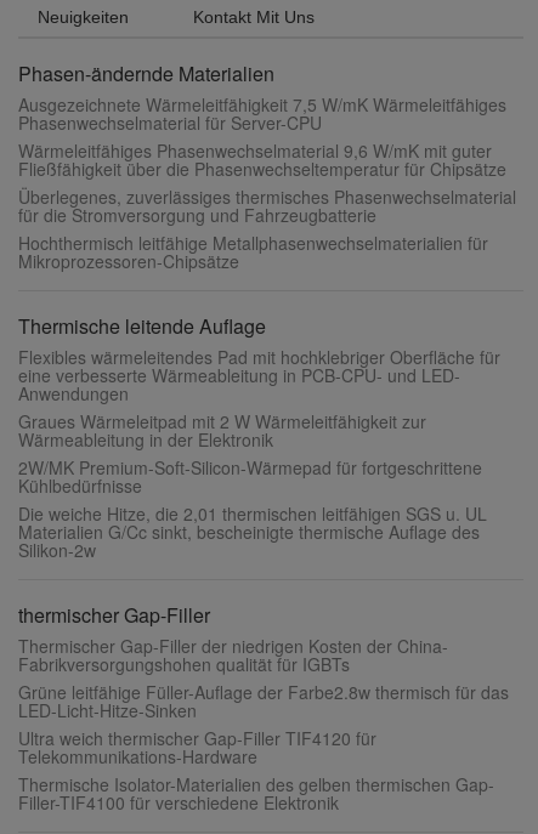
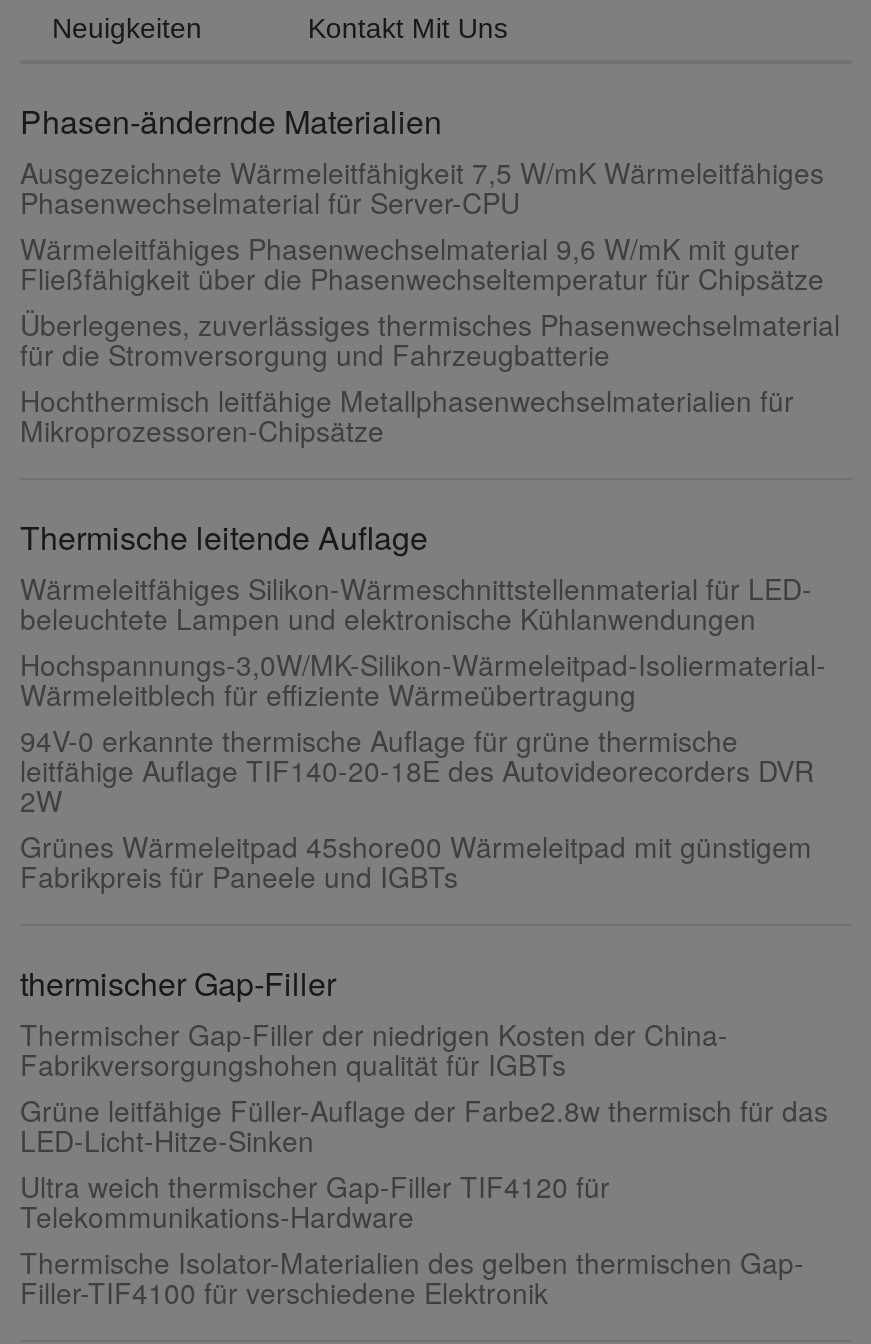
- Flexibles wärmeleitendes Pad mit hochklebriger Oberfläche für
- eine verbesserte Wärmeableitung in PCB-CPU- und LED-
- Anwendungen
- Graues Wärmeleitpad mit 2 W Wärmeleitfähigkeit zur
- Wärmeableitung in der Elektronik
- 2W/MK Premium-Soft-Silicon-Wärmepad für fortgeschrittene
- Kühlbedürfnisse
- Die weiche Hitze, die 2,01 thermischen leitfähigen SGS u. UL
- Materialien G/Cc sinkt, bescheinigte thermische Auflage des
- Silikon-2w
+ Wärmeleitfähiges Silikon-Wärmeschnittstellenmaterial für LED-
+ beleuchtete Lampen und elektronische Kühlanwendungen
+ Hochspannungs-3,0W/MK-Silikon-Wärmeleitpad-Isoliermaterial-
+ Wärmeleitblech für effiziente Wärmeübertragung
+ 94V-0 erkannte thermische Auflage für grüne thermische
+ leitfähige Auflage TIF140-20-18E des Autovideorecorders DVR
+ 2W
+ Grünes Wärmeleitpad 45shore00 Wärmeleitpad mit günstigem
+ Fabrikpreis für Paneele und IGBTs
